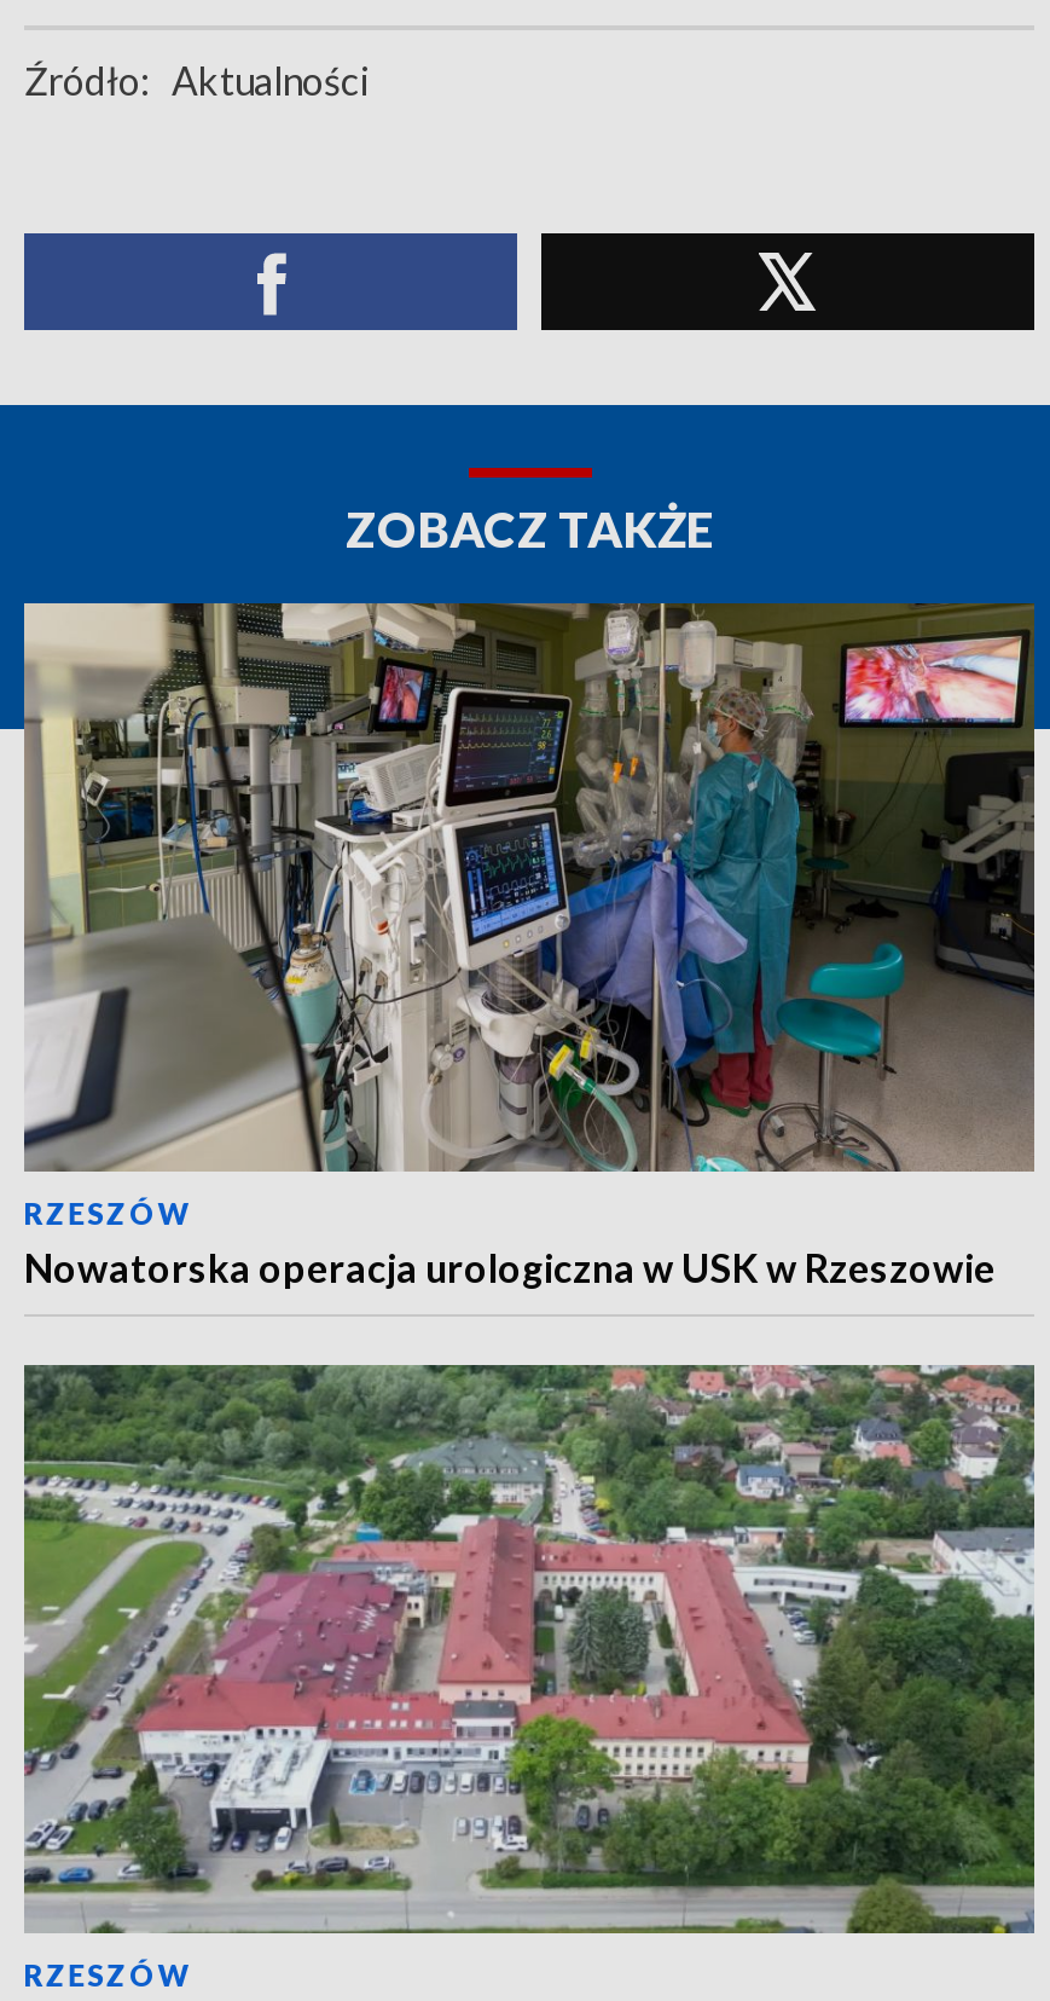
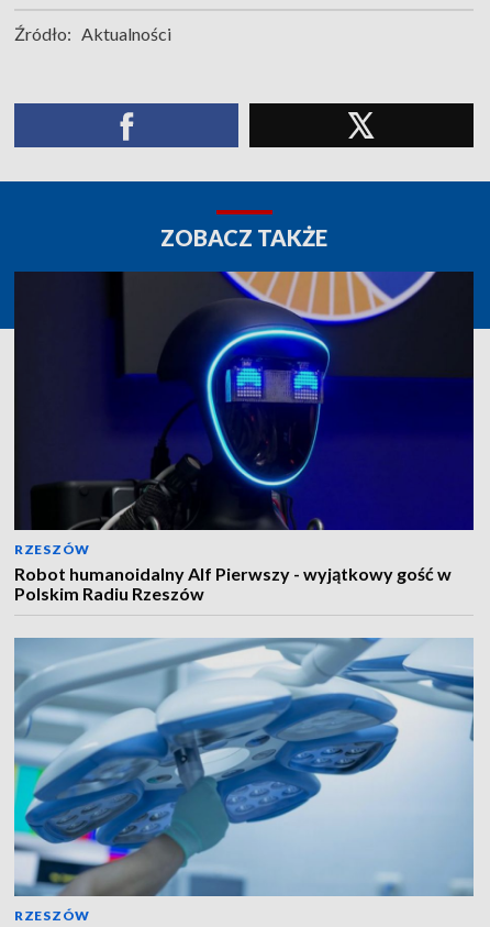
- [image]
- Nowatorska operacja urologiczna w USK w Rzeszowie
+ [image]
+ Robot humanoidalny Alf Pierwszy - wyjątkowy gość w
+ Polskim Radiu Rzeszów

- [image]
+ [image]
